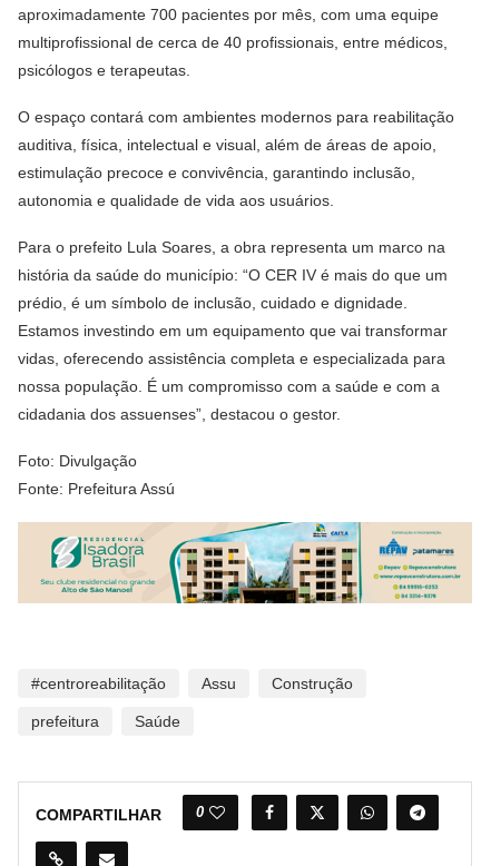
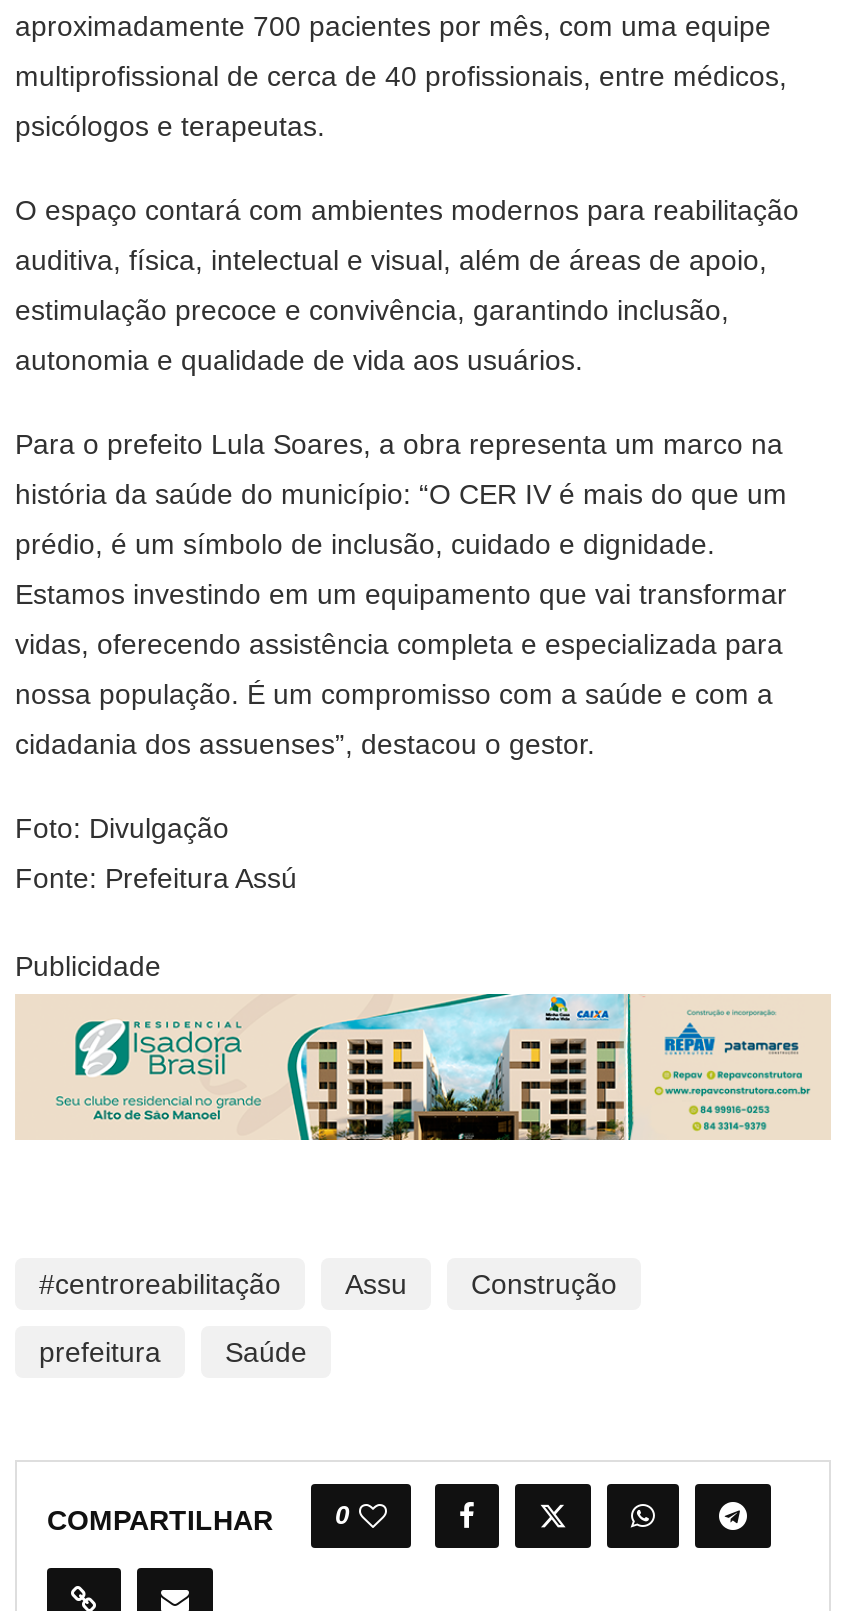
+ Publicidade
